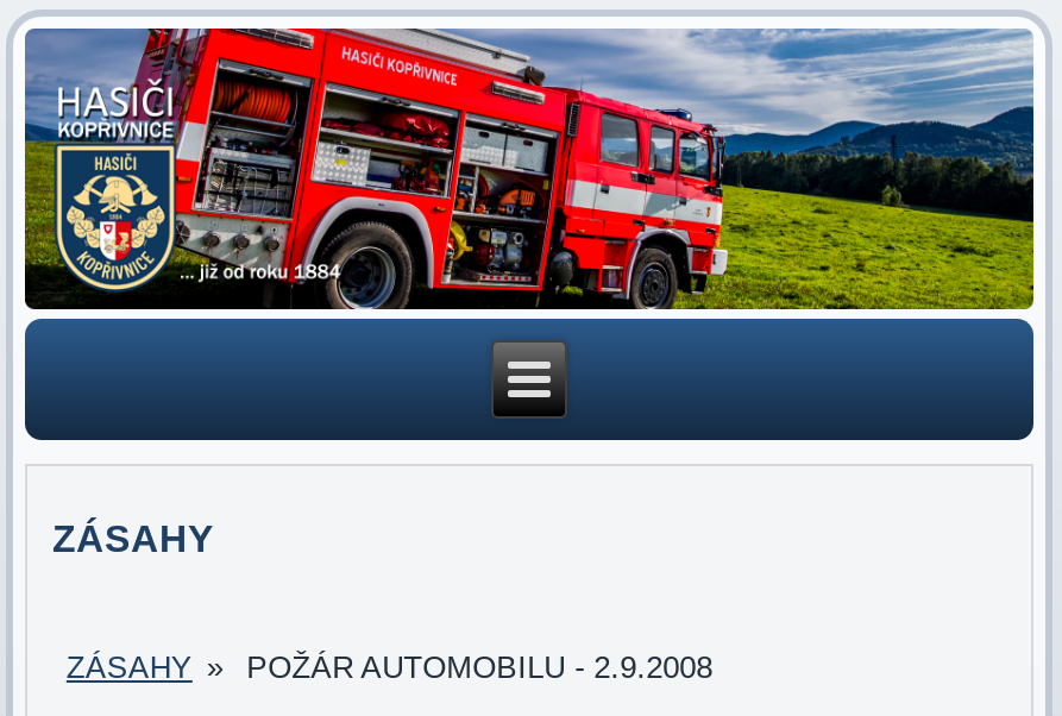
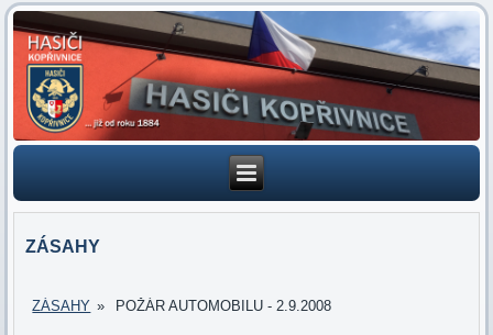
- [image]
+ [image]
